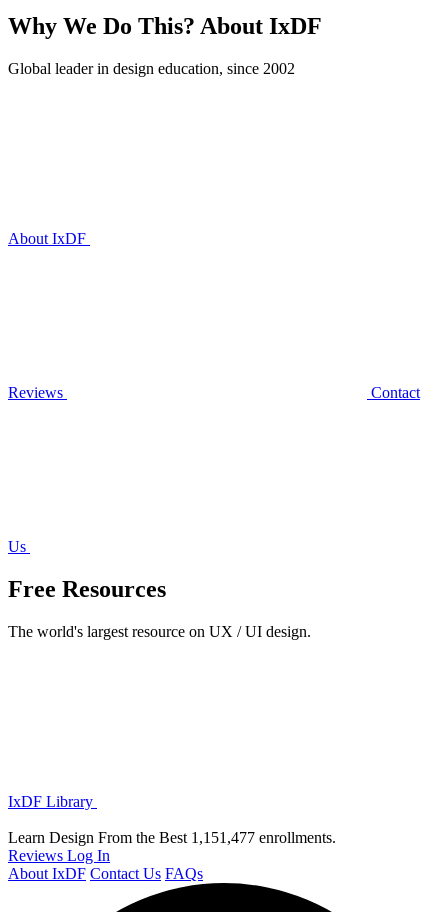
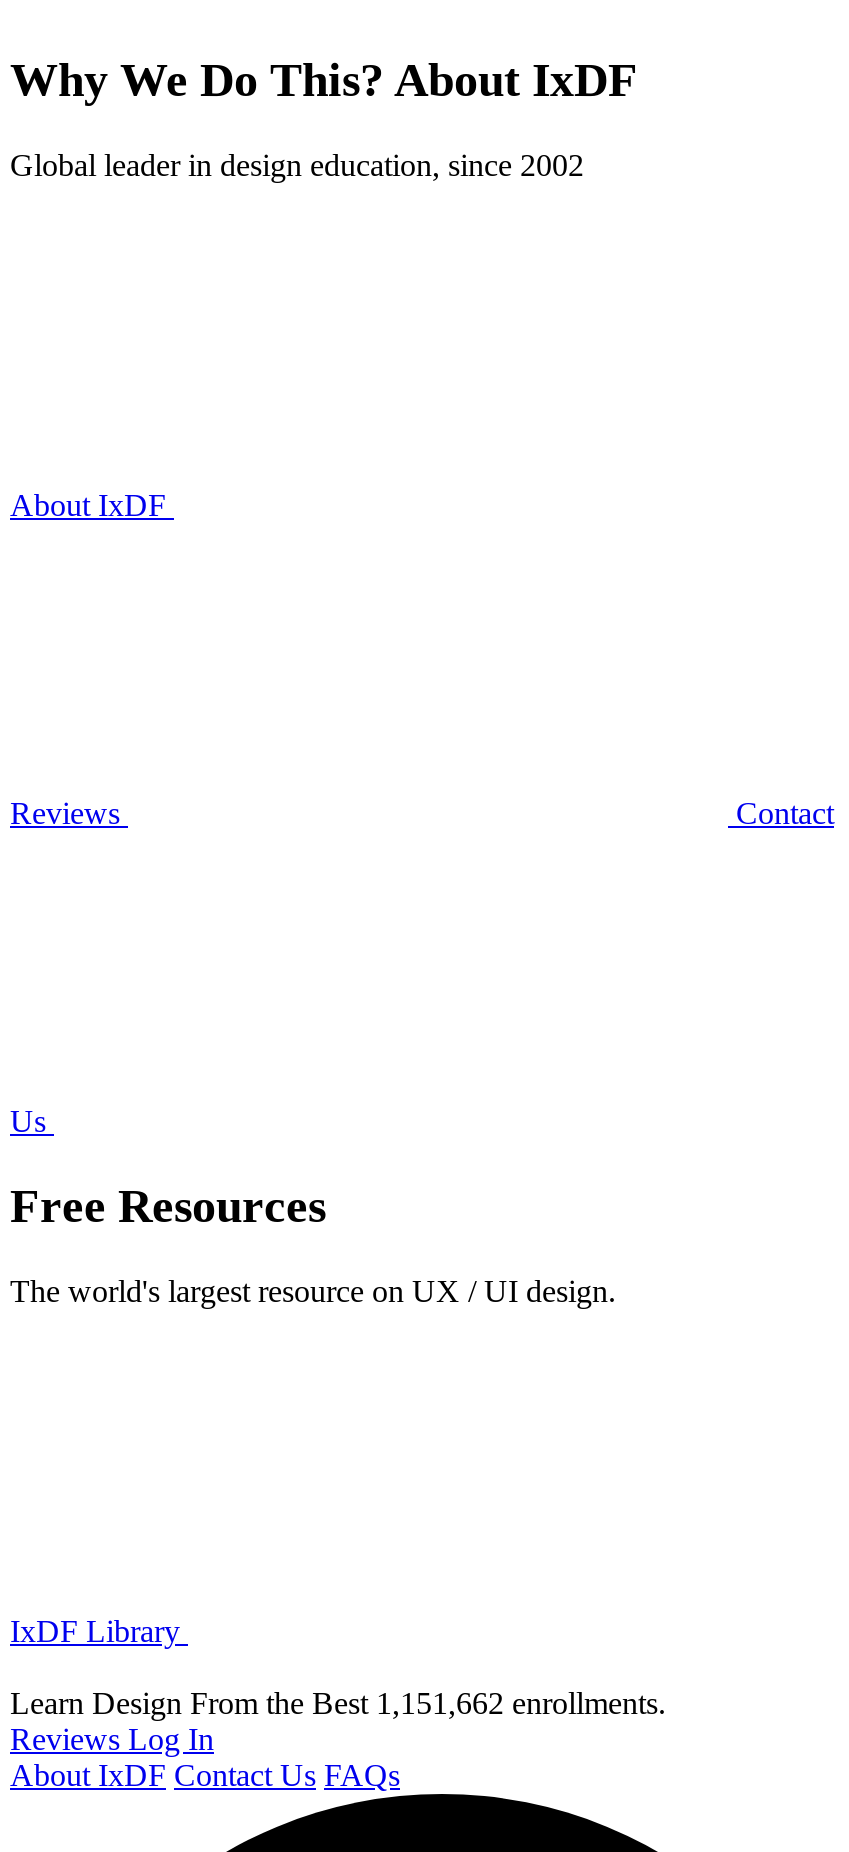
- Learn Design From the Best 1,151,477 enrollments.
+ Learn Design From the Best 1,151,662 enrollments.
